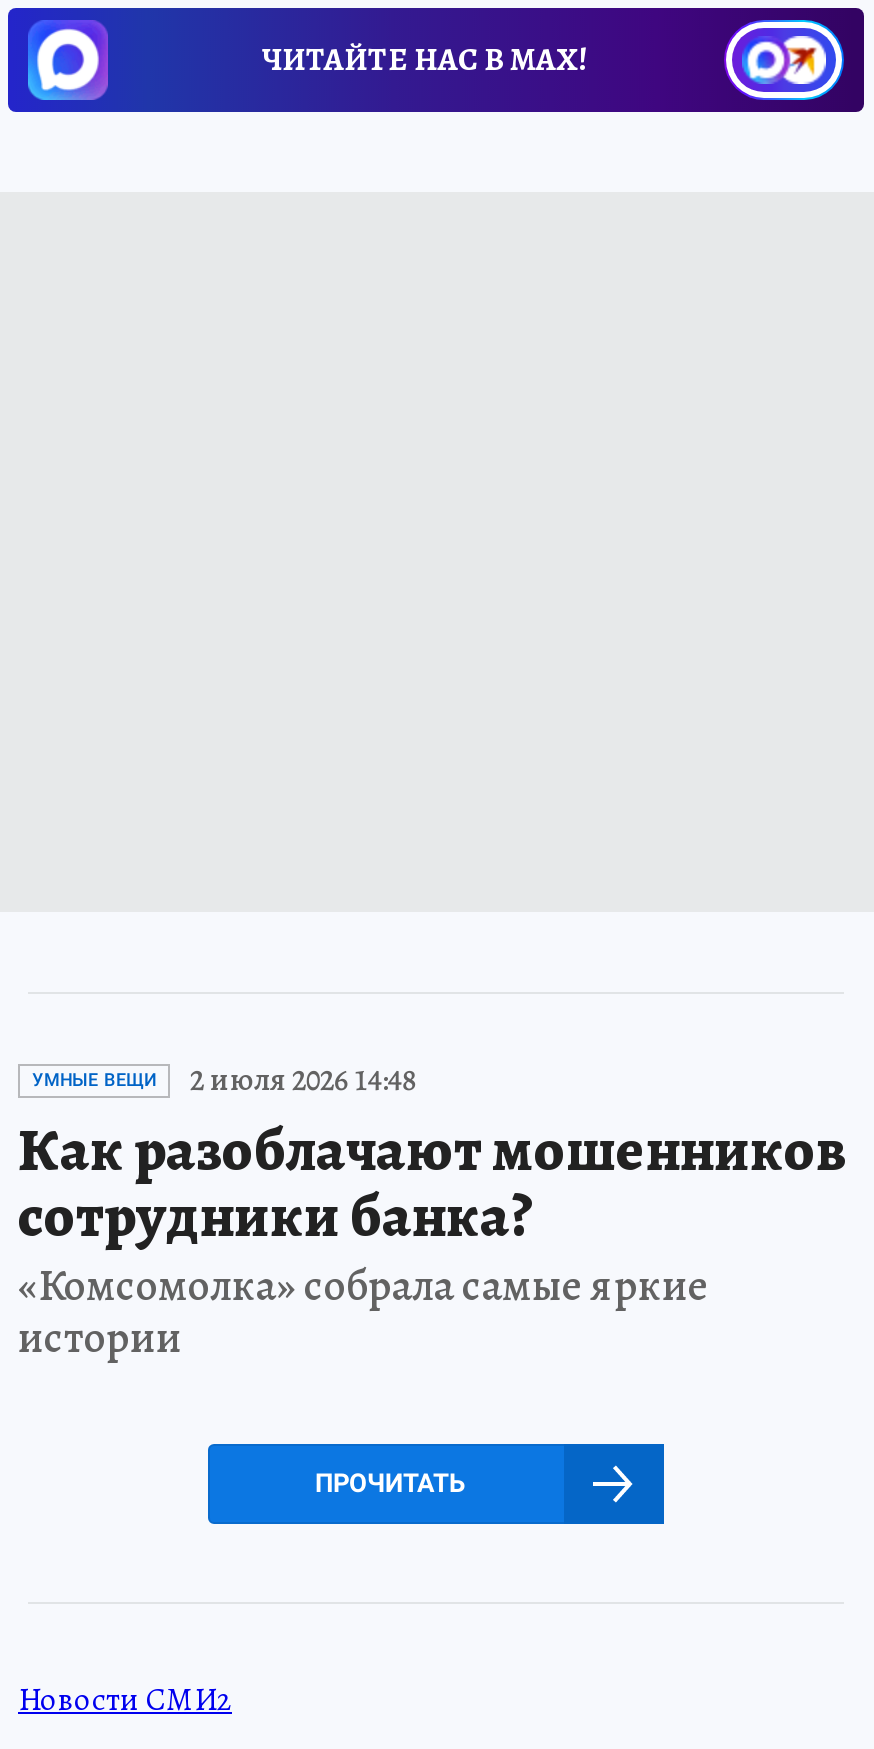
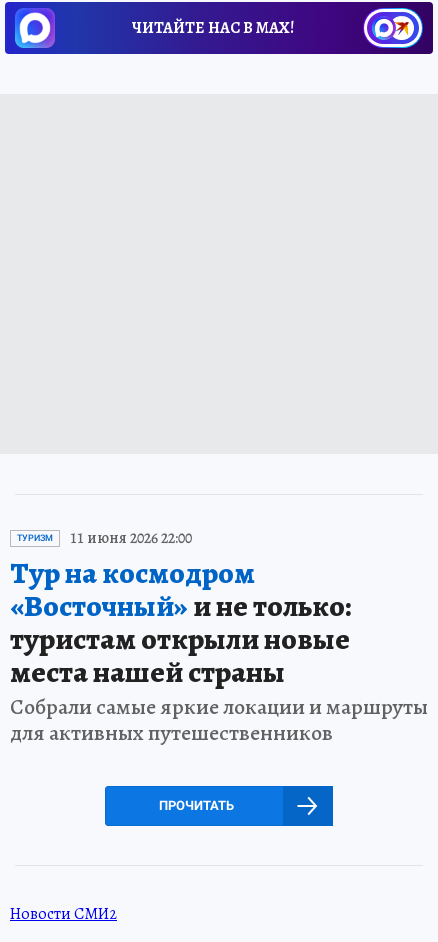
- УМНЫЕ ВЕЩИ
- 2 июля 2026 14:48
- Как разоблачают мошенников
- сотрудники банка?
- «Комсомолка» собрала самые яркие
- истории
+ ТУРИЗМ
+ 11 июня 2026 22:00
+ Тур на космодром
+ «Восточный»и не только:
+ туристам открыли новые
+ места нашей страны
+ Собрали самые яркие локации и маршруты
+ для активных путешественников
